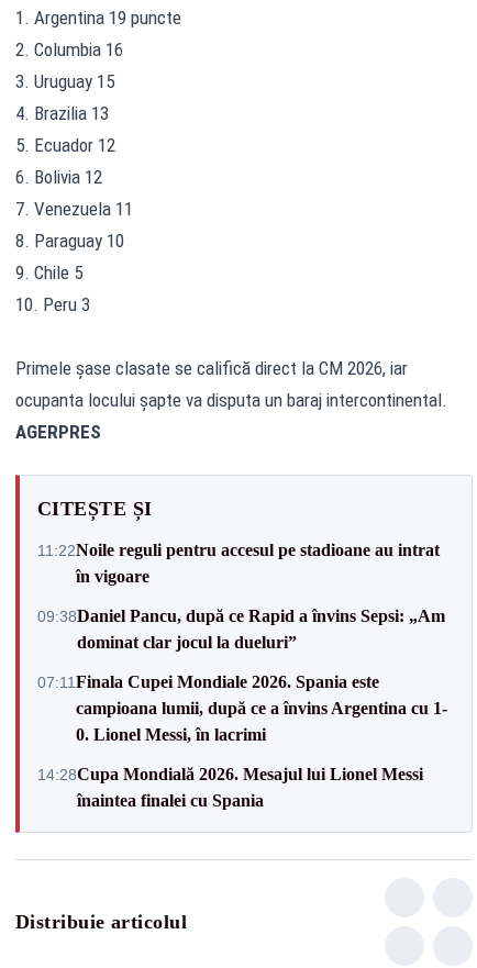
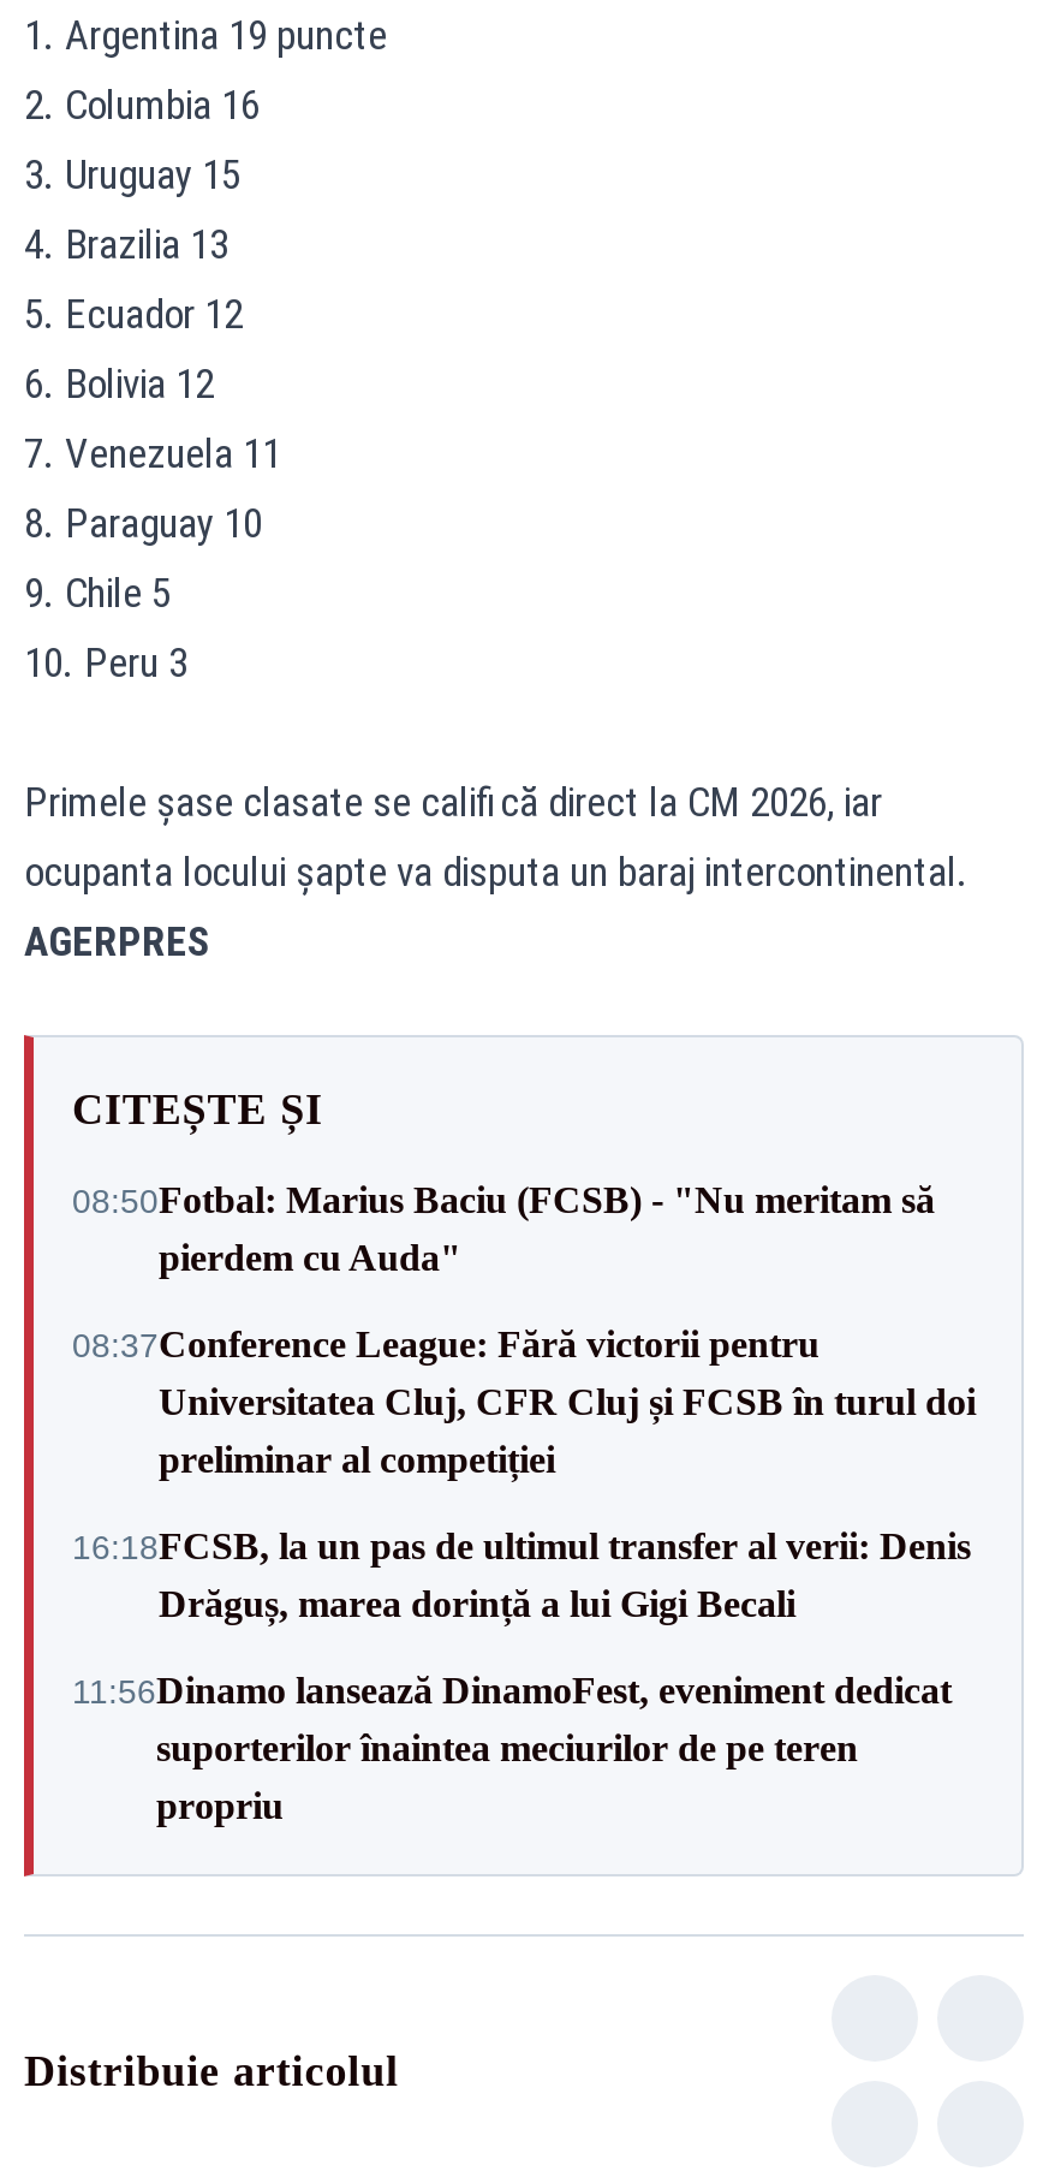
- 11:22Noile reguli pentru accesul pe stadioane au intrat
- în vigoare
+ 08:50Fotbal: Marius Baciu (FCSB) - "Nu meritam să
+ pierdem cu Auda"

- 09:38Daniel Pancu, după ce Rapid a învins Sepsi: „Am
- dominat clar jocul la dueluri”
+ 08:37Conference League: Fără victorii pentru
+ Universitatea Cluj, CFR Cluj și FCSB în turul doi
+ preliminar al competiției

- 07:11 Finala Cupei Mondiale 2026. Spania este
- campioana lumii, după ce a învins Argentina cu 1-
- 0. Lionel Messi, în lacrimi
+ 16:18FCSB, la un pas de ultimul transfer al verii: Denis
+ Drăguș, marea dorință a lui Gigi Becali

- 14:28Cupa Mondială 2026. Mesajul lui Lionel Messi
- înaintea finalei cu Spania
+ 11:56Dinamo lansează DinamoFest, eveniment dedicat
+ suporterilor înaintea meciurilor de pe teren
+ propriu
